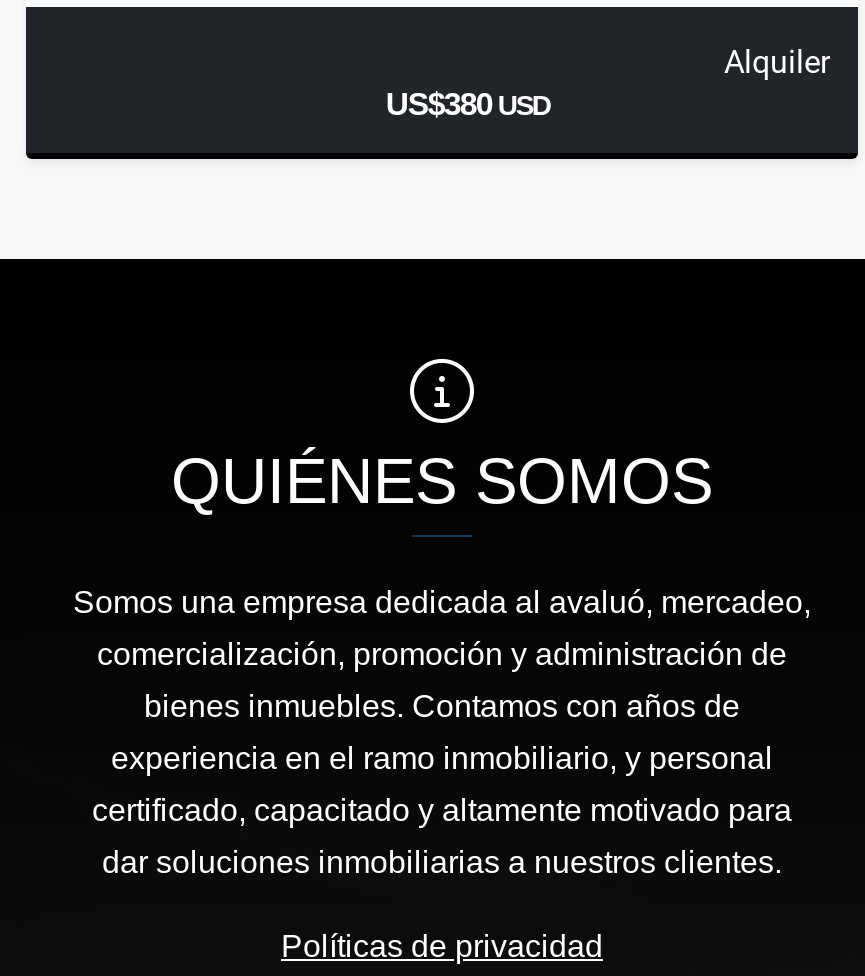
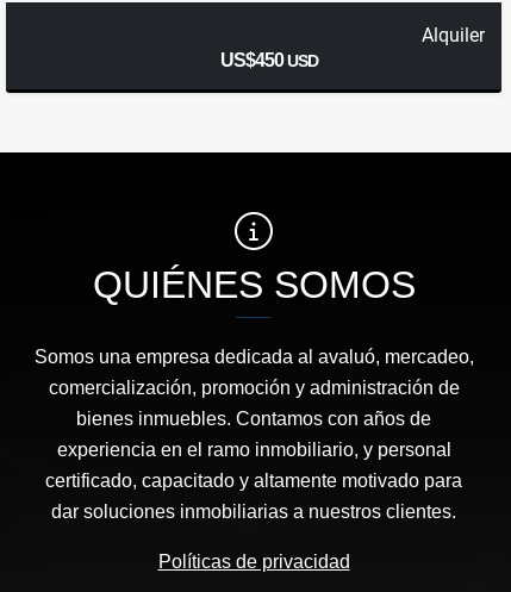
- US$380 USD
+ US$450 USD
